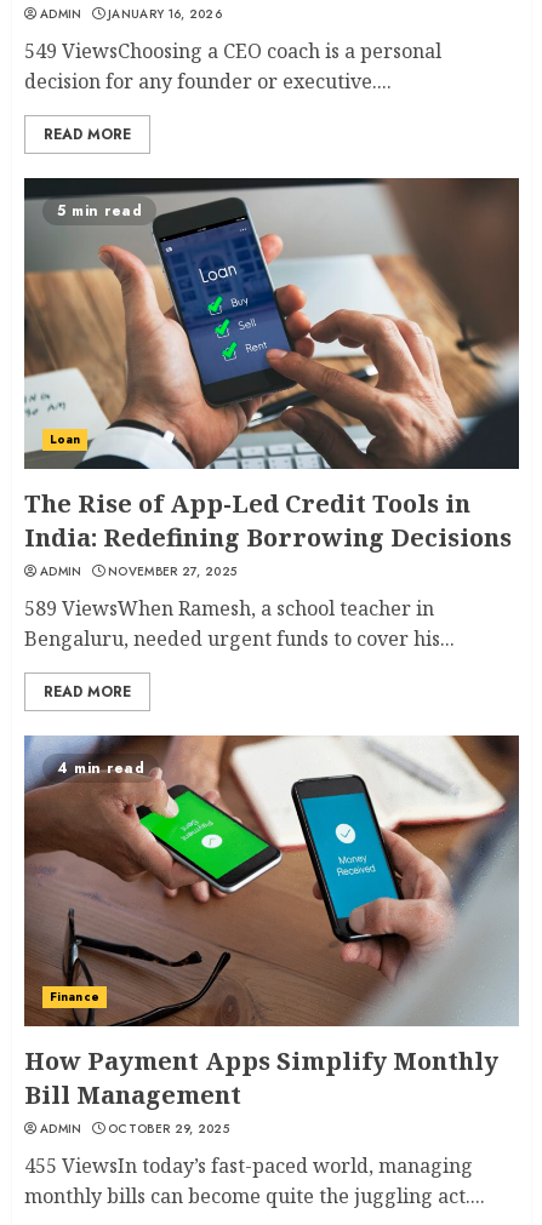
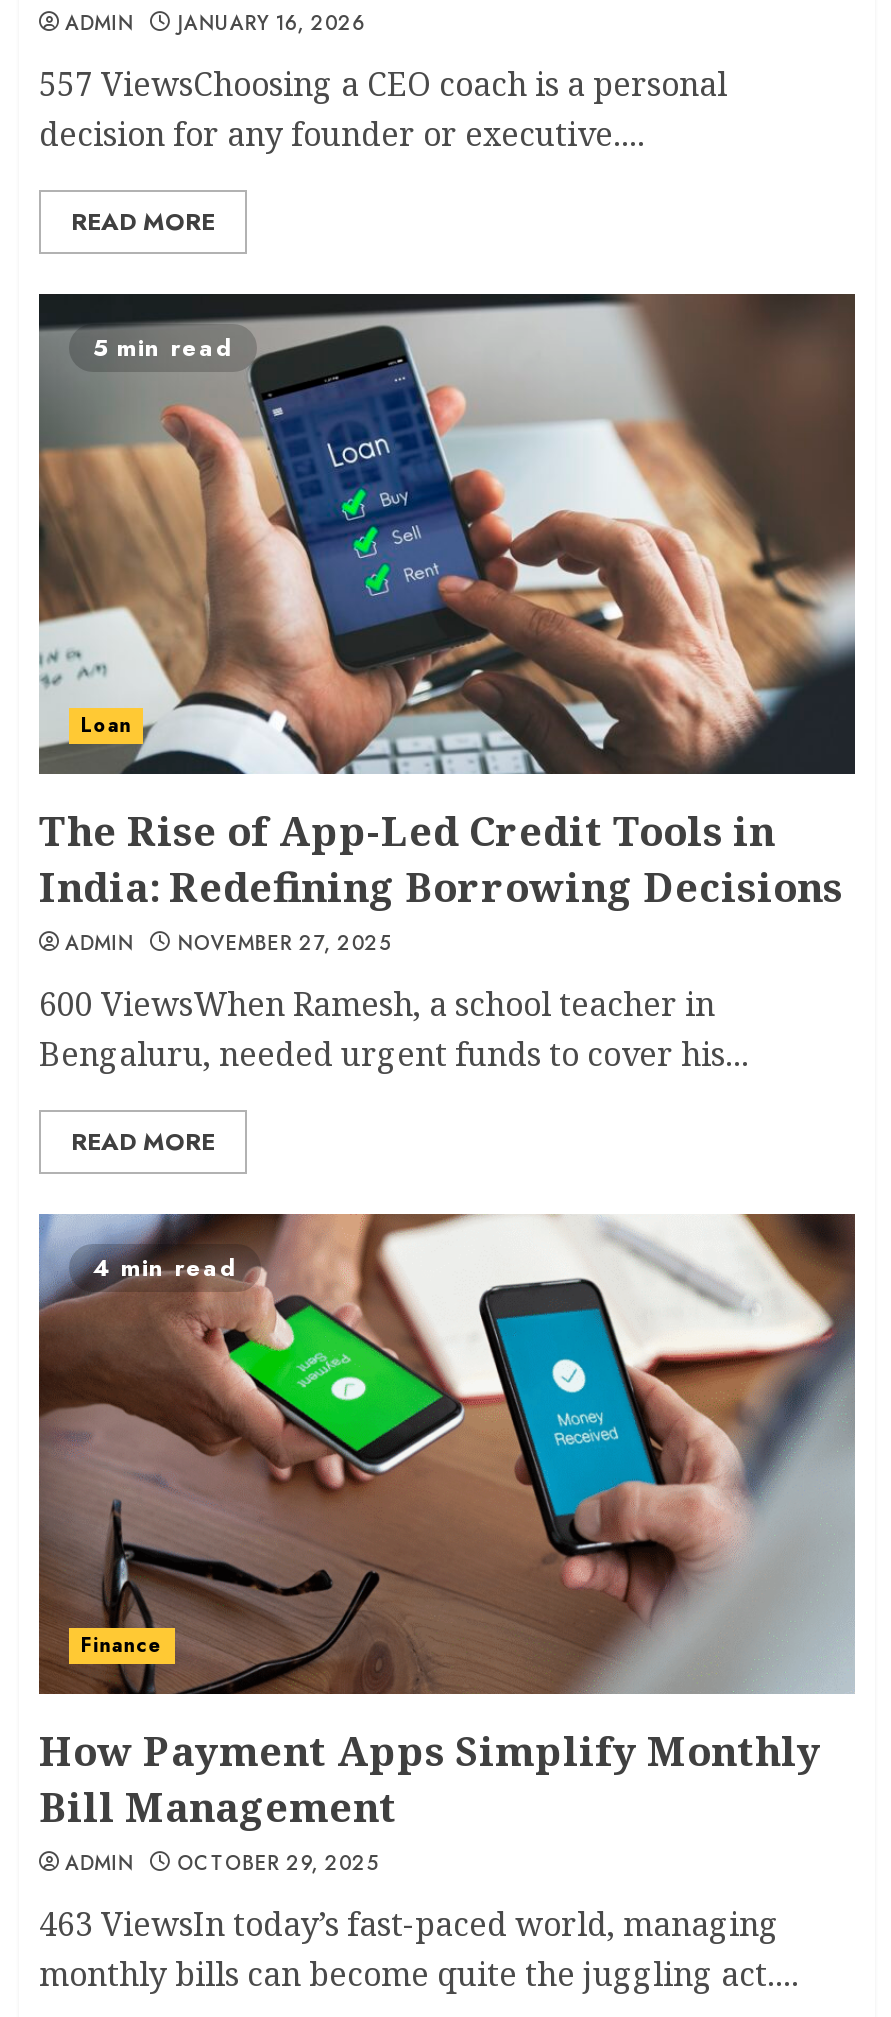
- 549 ViewsChoosing a CEO coach is a personal
+ 557 ViewsChoosing a CEO coach is a personal

- 589 ViewsWhen Ramesh, a school teacher in
+ 600 ViewsWhen Ramesh, a school teacher in

- 455 ViewsIn today’s fast-paced world, managing
+ 463 ViewsIn today’s fast-paced world, managing
